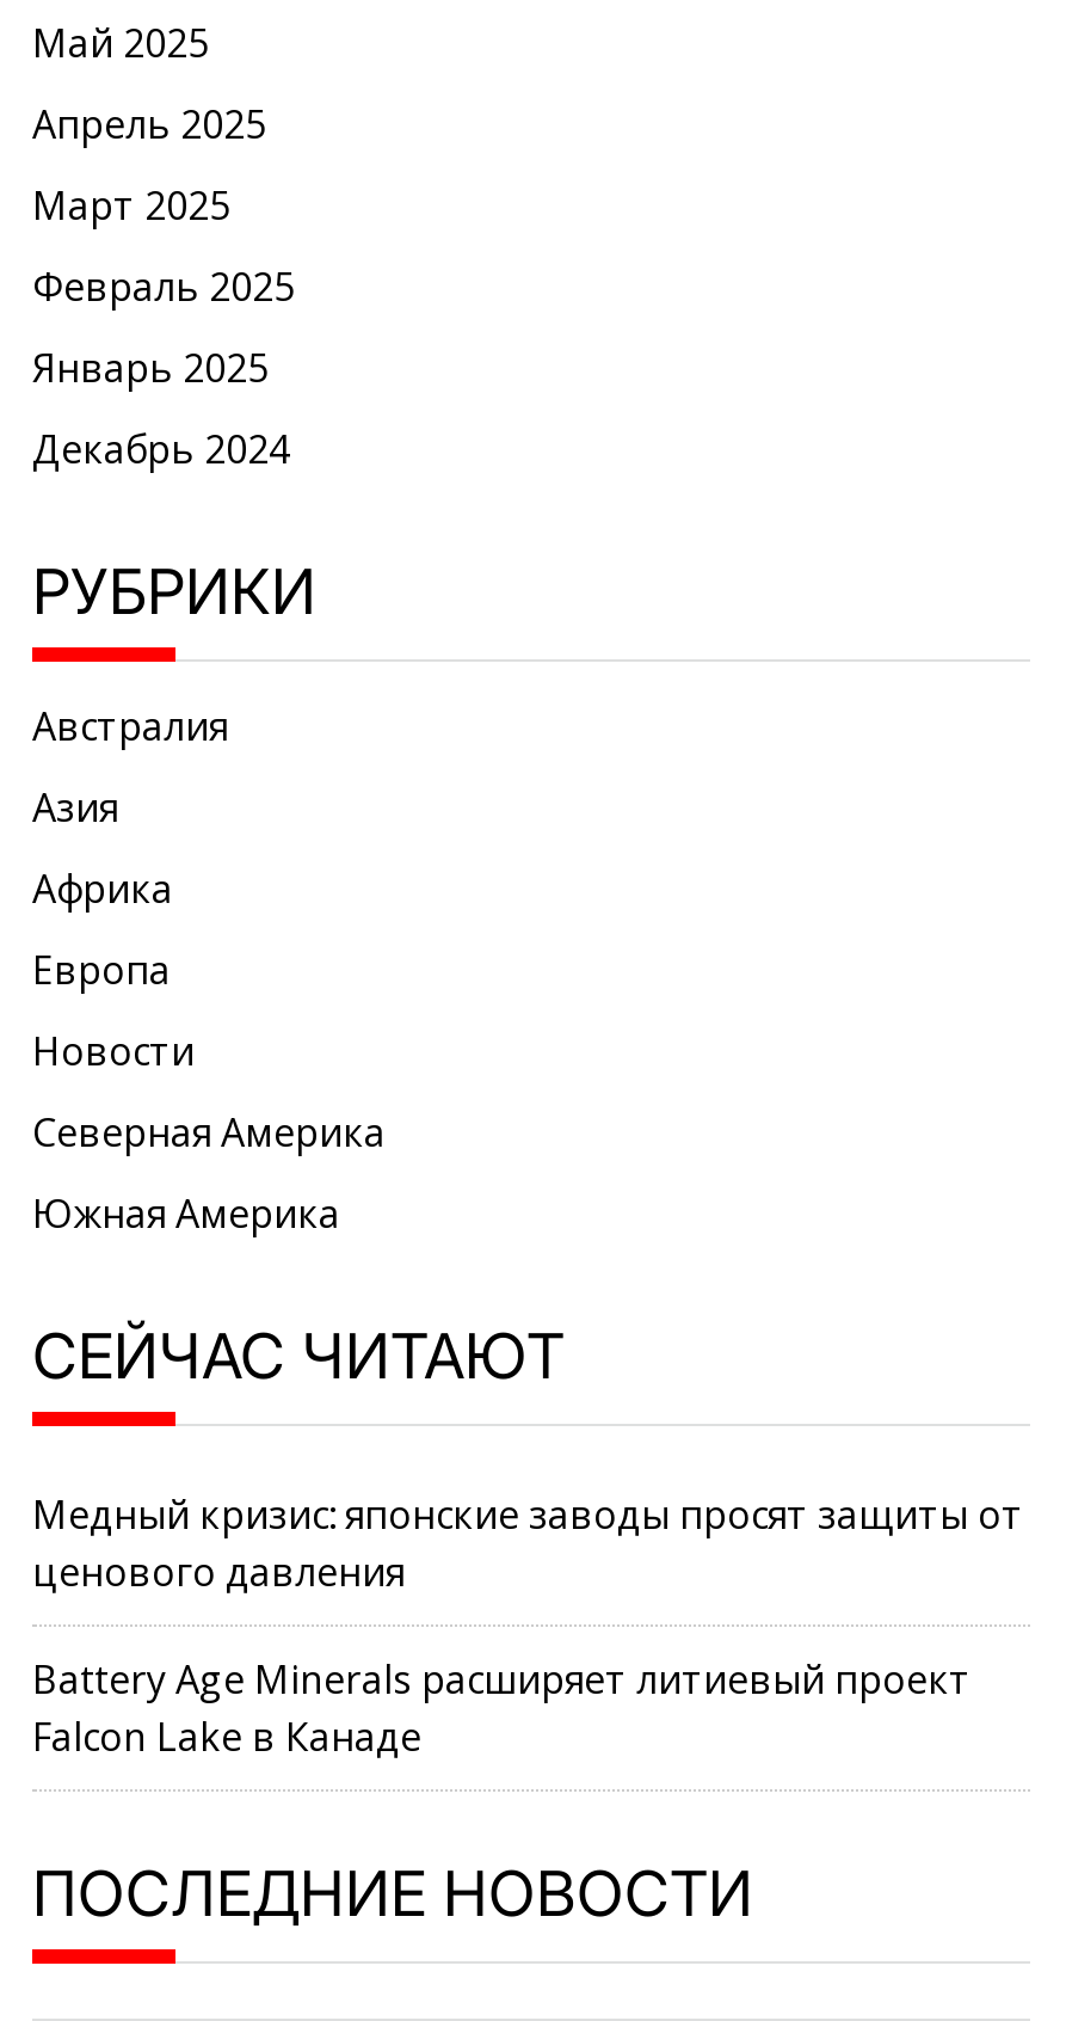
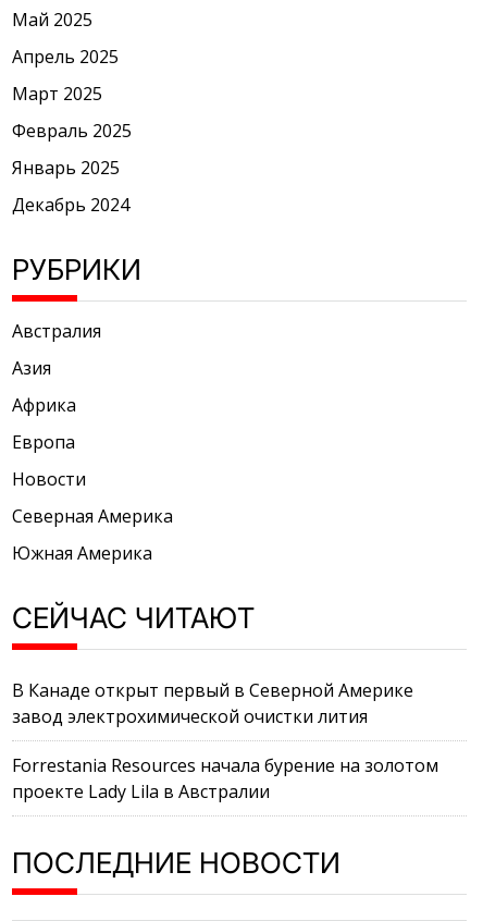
- Медный кризис: японские заводы просят защиты от
- ценового давления
+ В Канаде открыт первый в Северной Америке
+ завод электрохимической очистки лития

- Battery Age Minerals расширяет литиевый проект
- Falcon Lake в Канаде
+ Forrestania Resources начала бурение на золотом
+ проекте Lady Lila в Австралии
